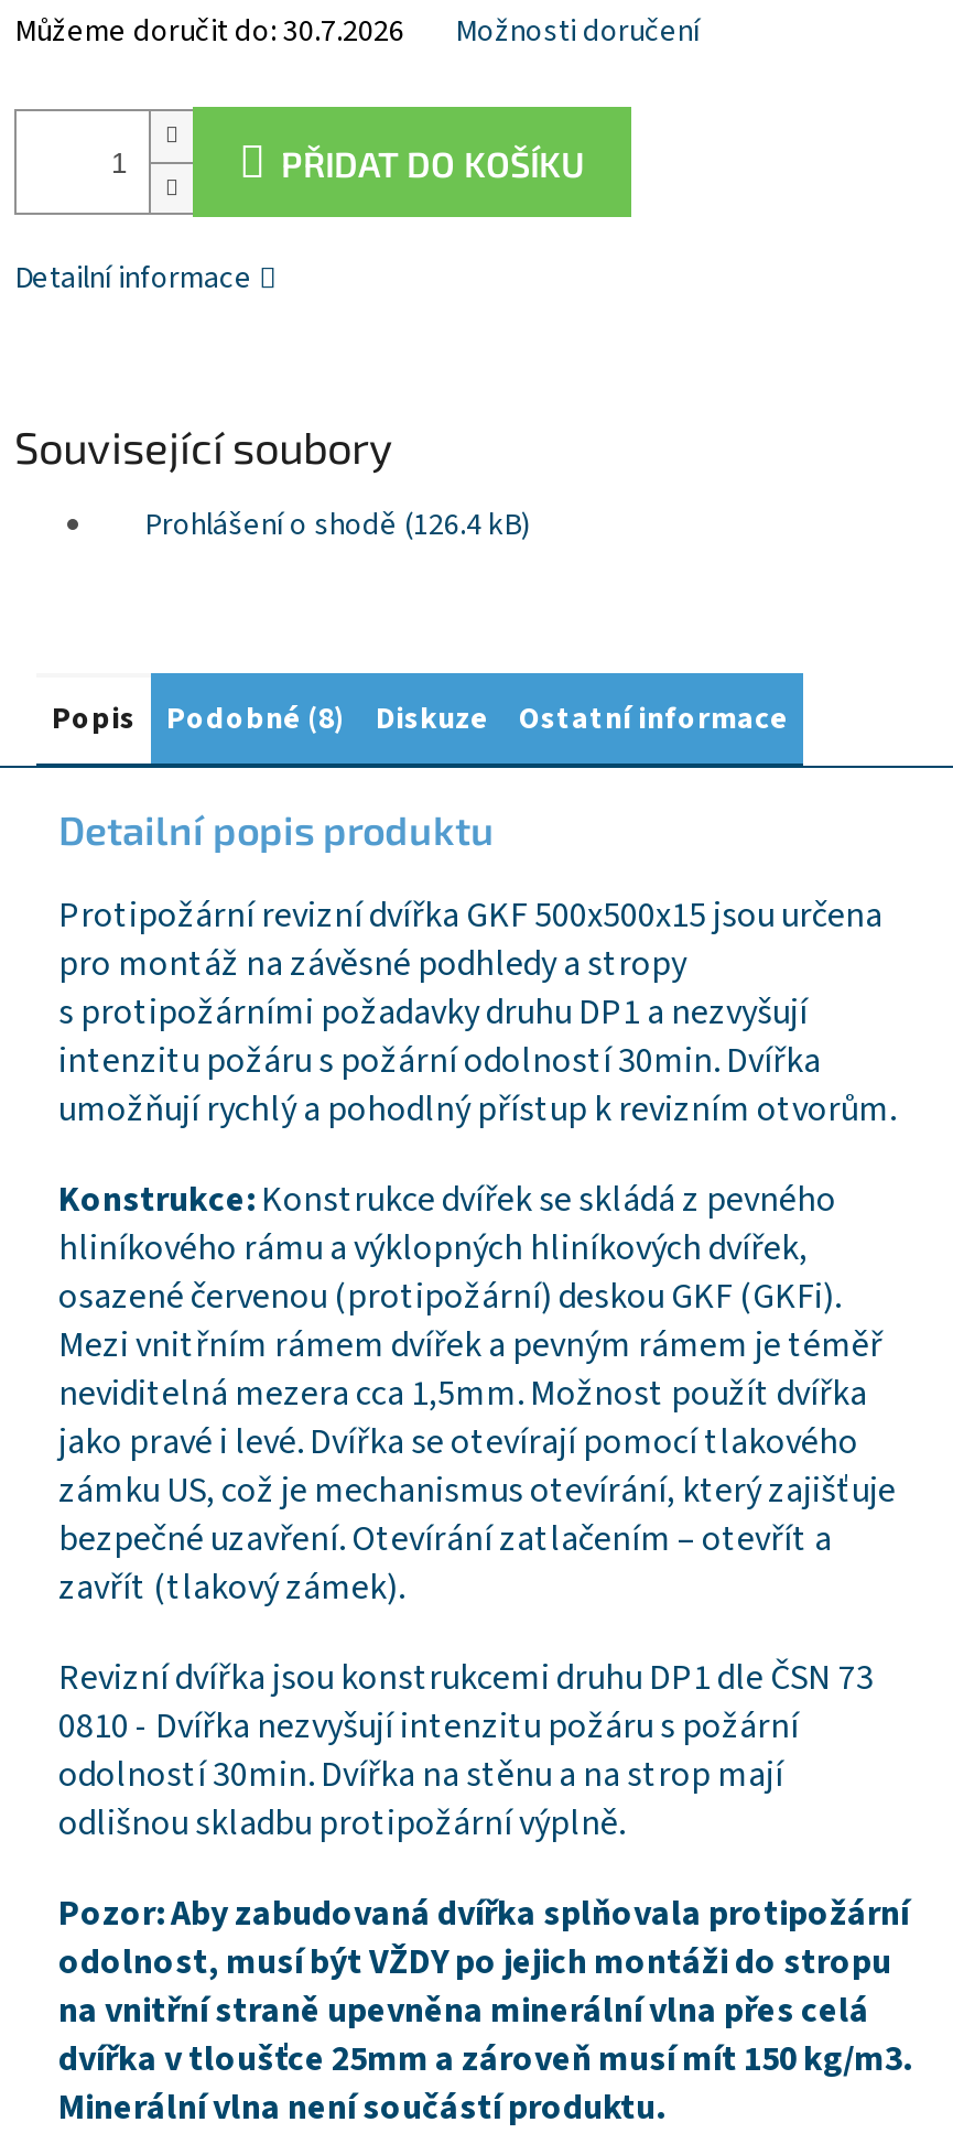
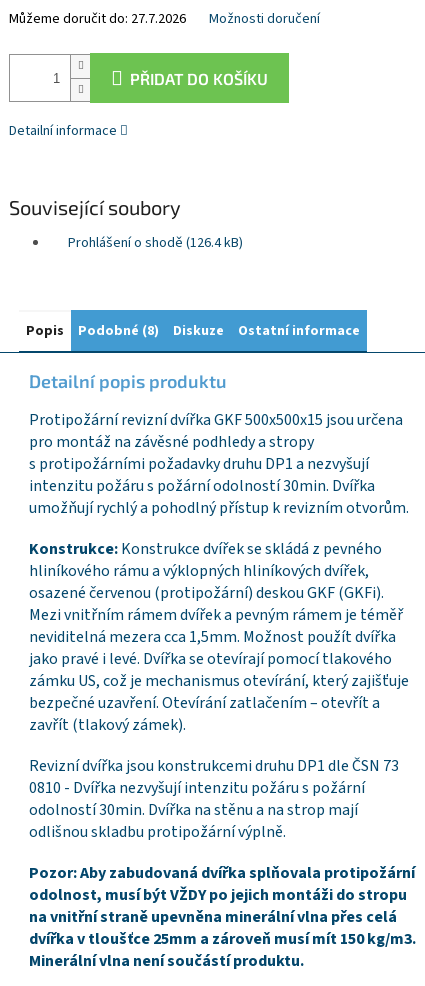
- Můžeme doručit do: 30.7.2026
+ Můžeme doručit do: 27.7.2026
